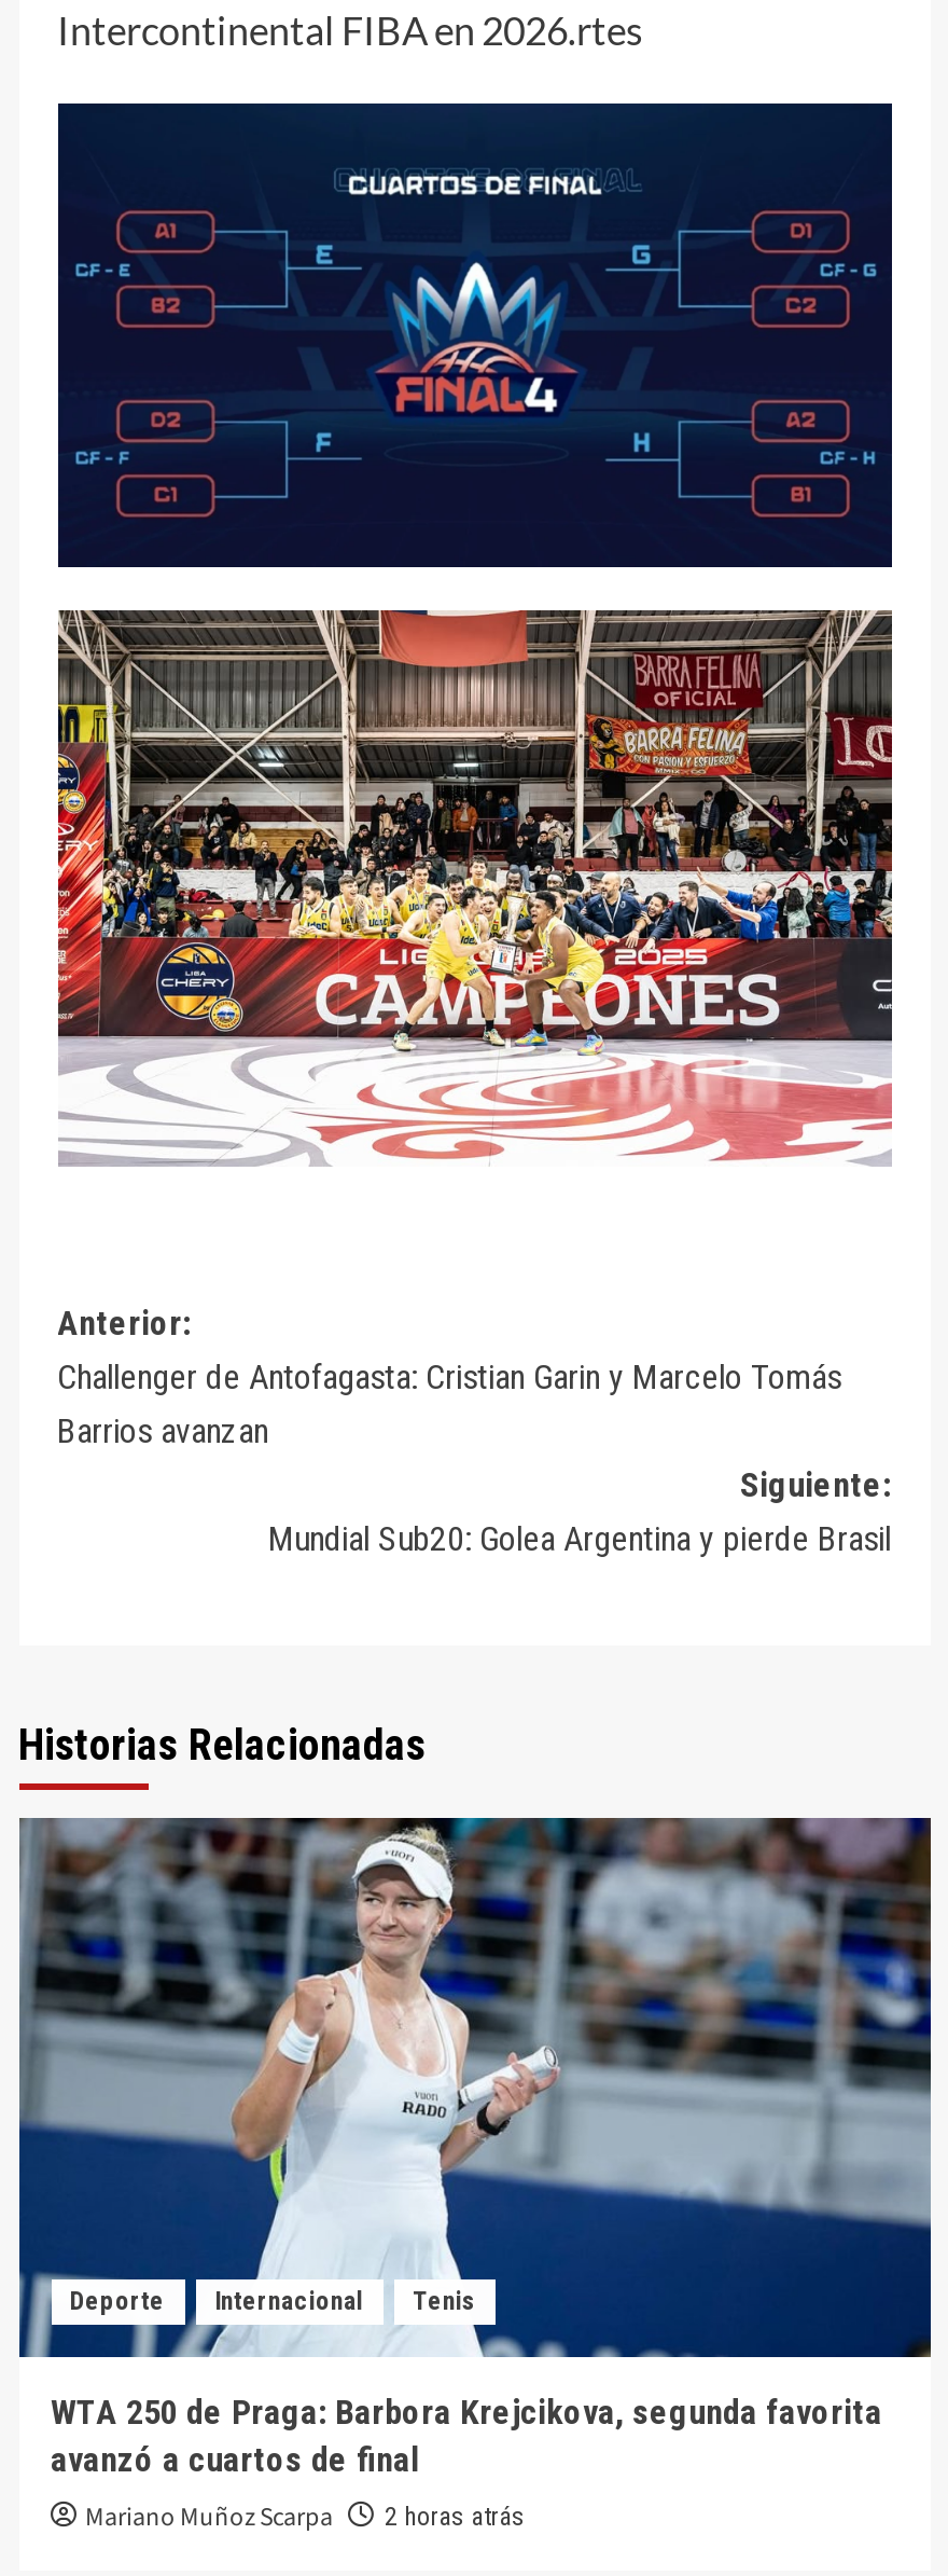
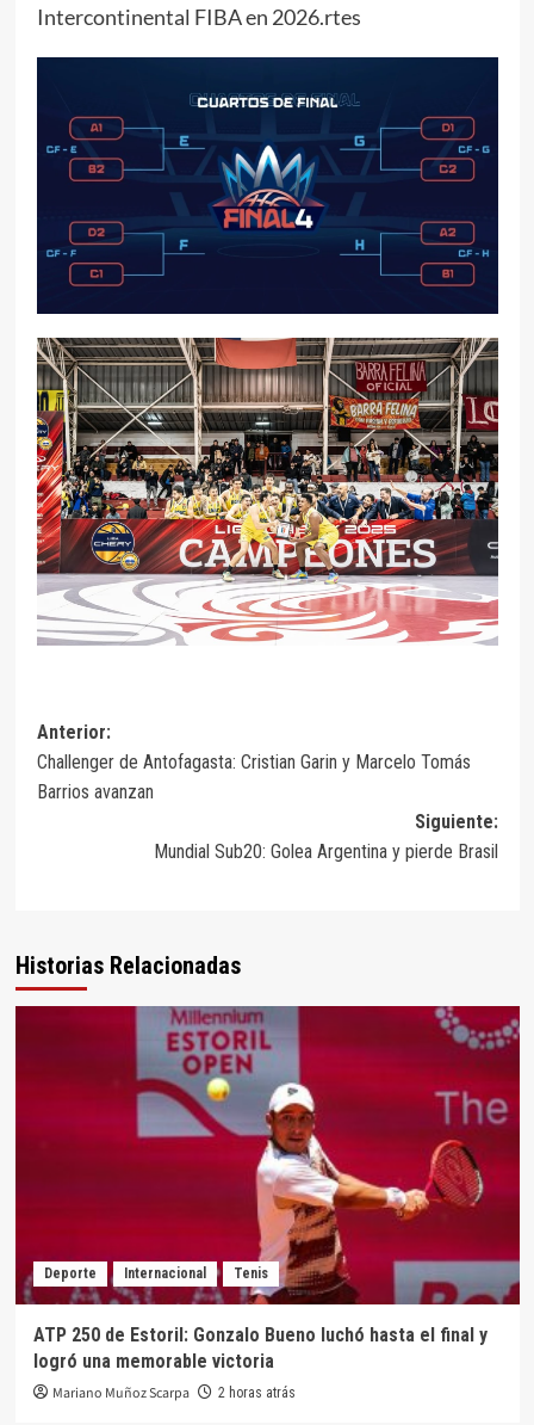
- [image]
- WTA 250 de Praga: Barbora Krejcikova, segunda favorita
- avanzó a cuartos de final
+ [image]
+ ATP 250 de Estoril: Gonzalo Bueno luchó hasta el final y
+ logró una memorable victoria
